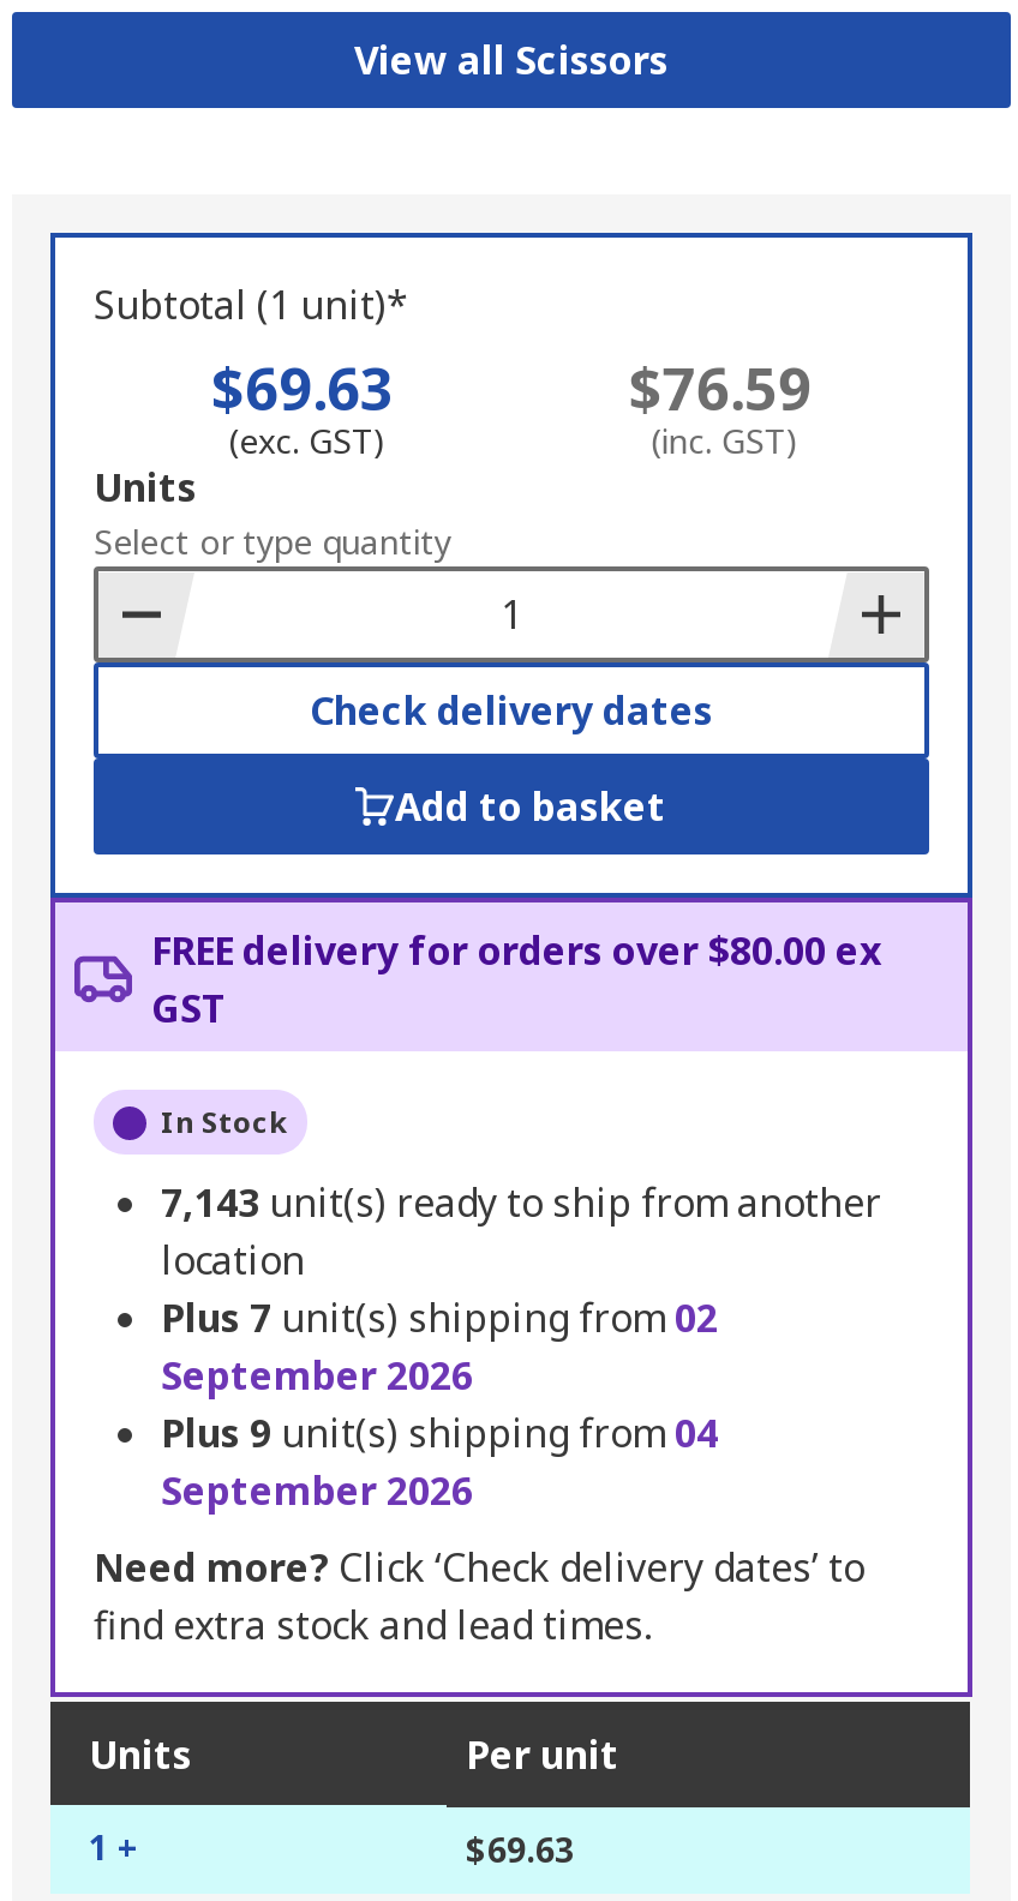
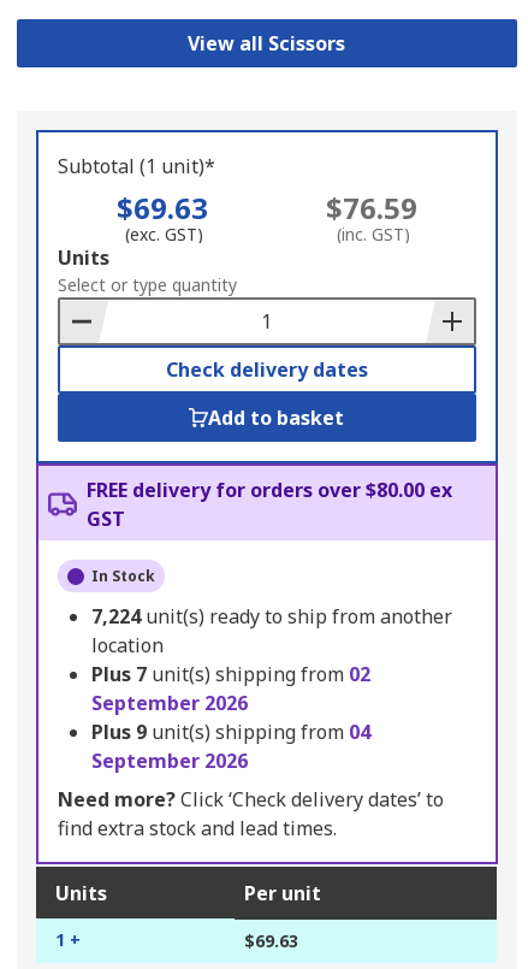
- 7,143 unit(s) ready to ship from another
+ 7,224 unit(s) ready to ship from another
